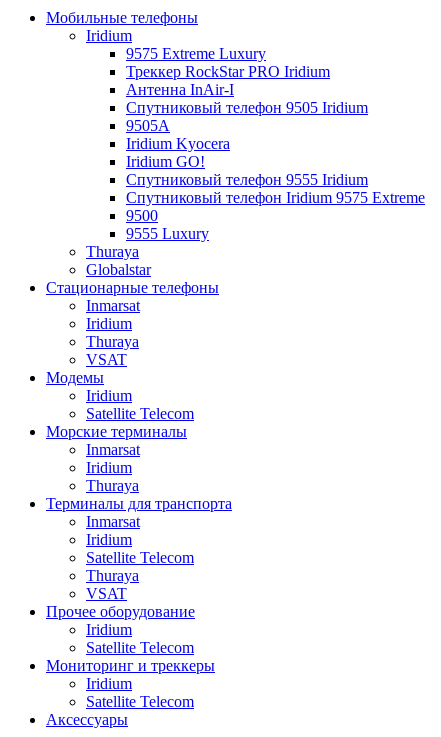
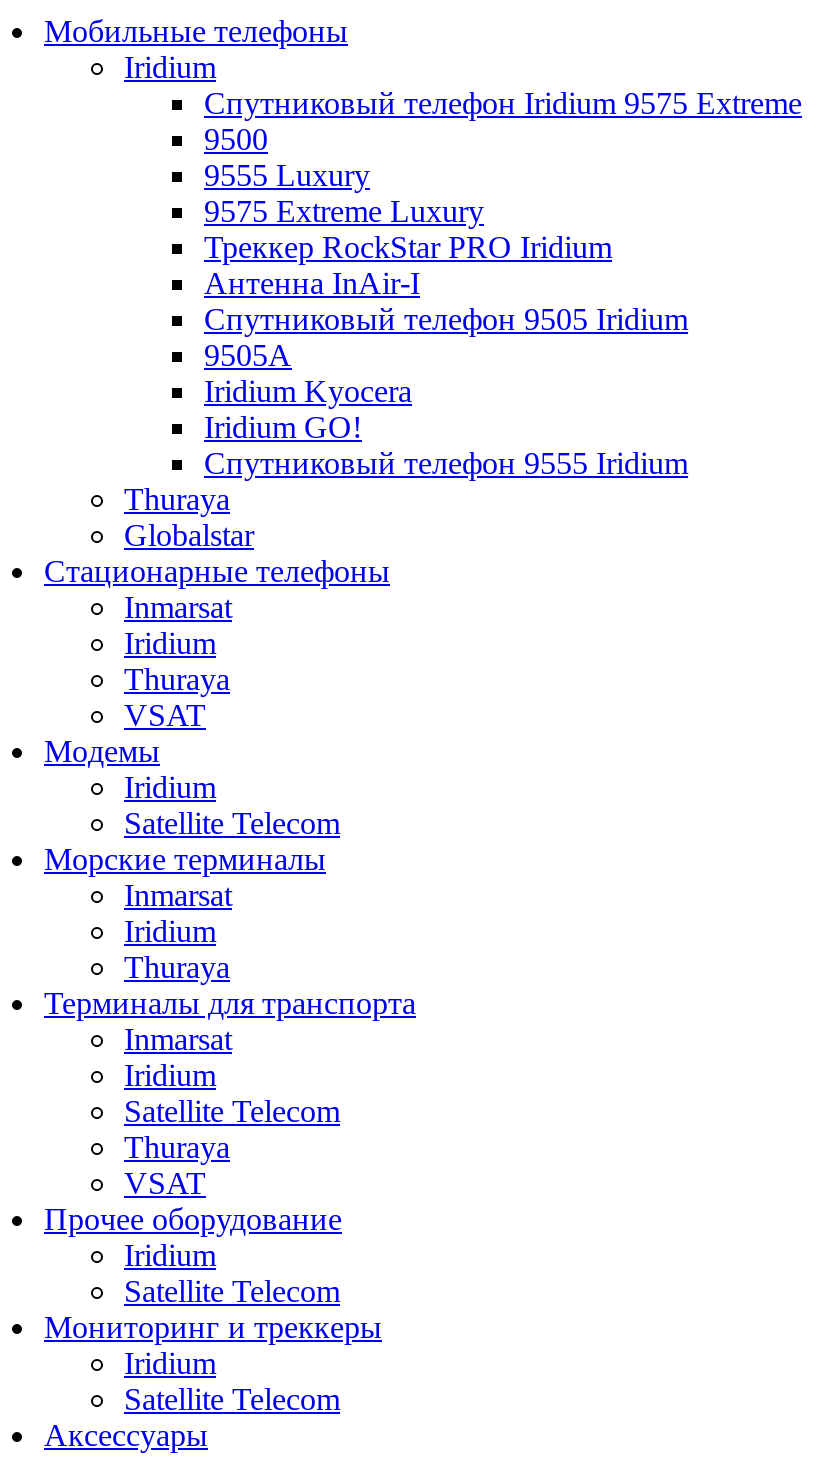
moved down: 9575 Extreme Luxury | Треккер RockStar PRO Iridium | Антенна InAir-I | Спутниковый телефон 9505 Iridium | 9505A | Iridium Kyocera | Iridium GO! | Спутниковый телефон 9555 Iridium

moved up: Спутниковый телефон Iridium 9575 Extreme | 9500 | 9555 Luxury
